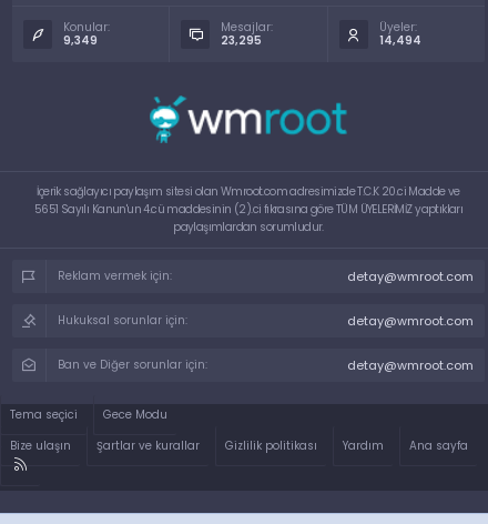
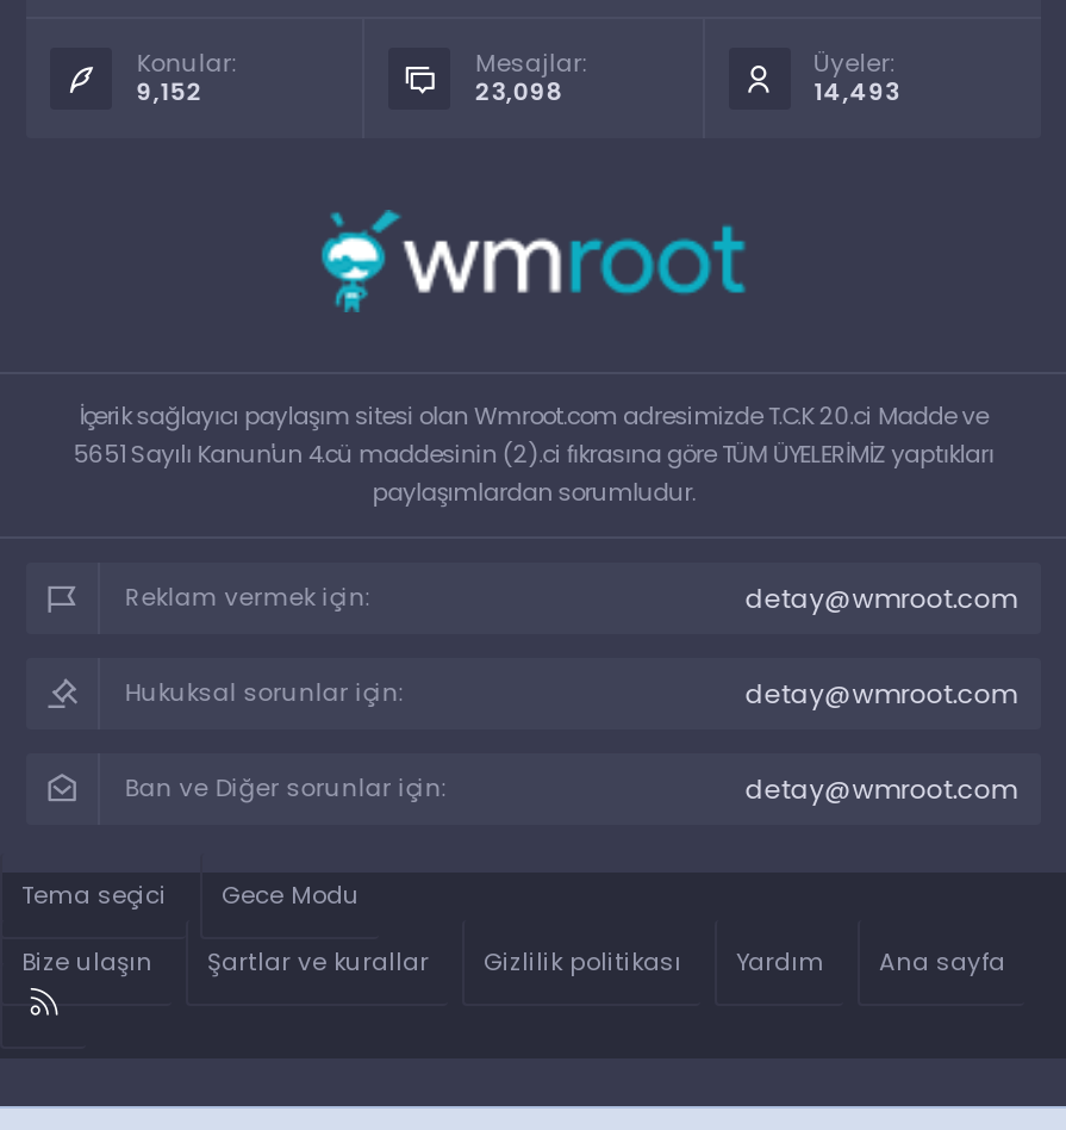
- 9,349
+ 9,152

- 23,295
+ 23,098

- 14,494
+ 14,493
